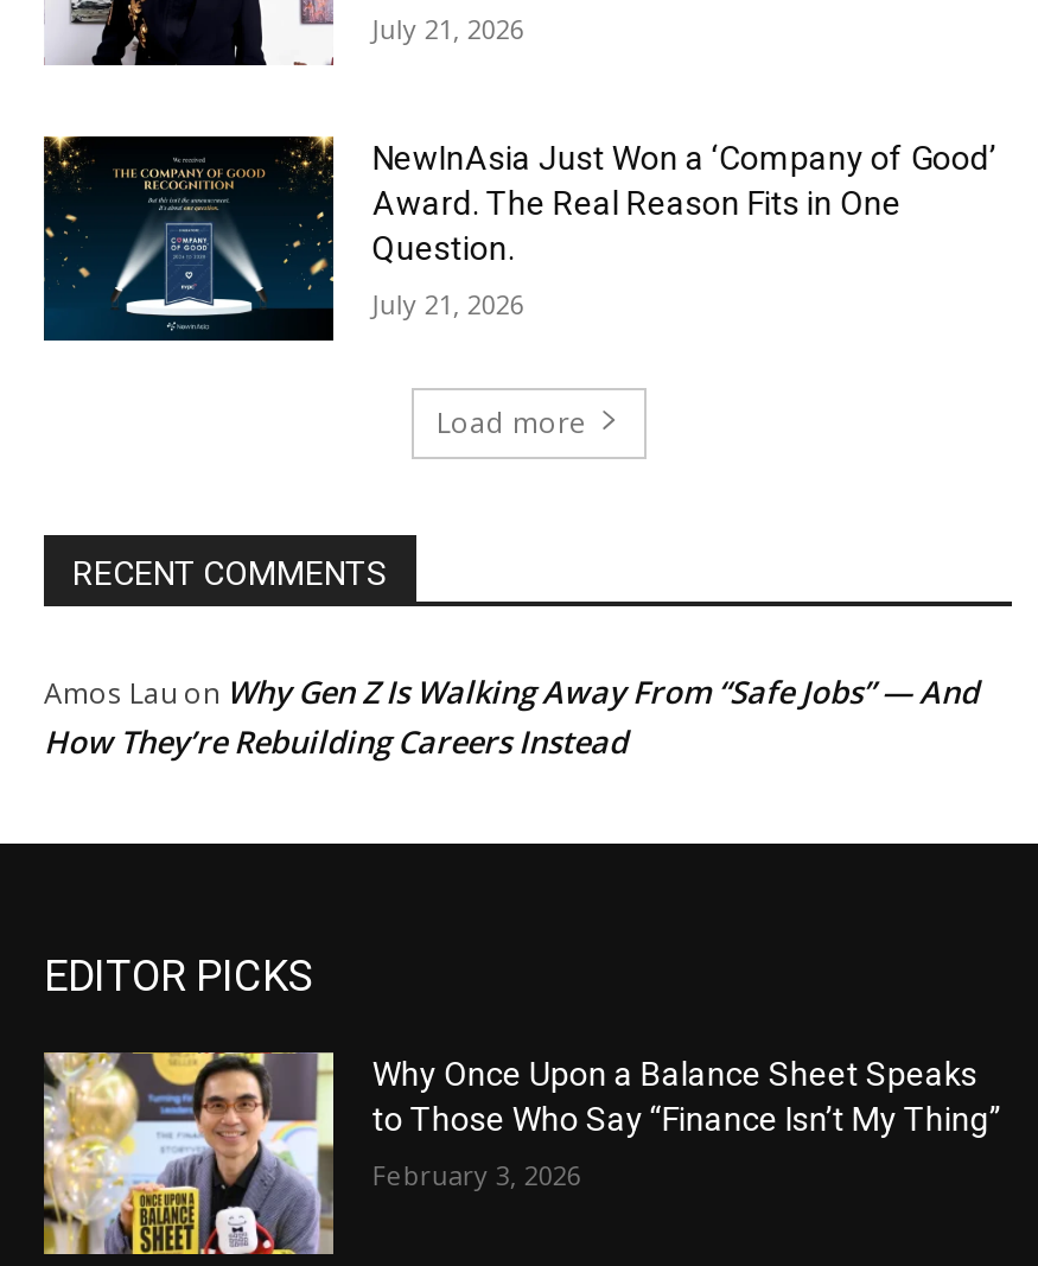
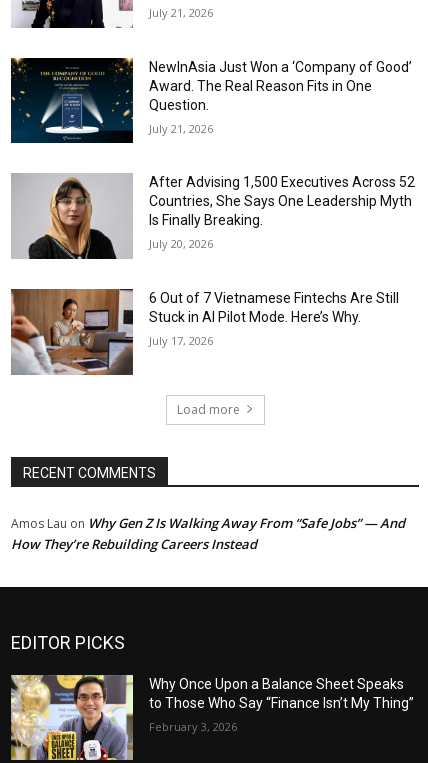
+ [image]

+ [image]
+ After Advising 1,500 Executives Across 52
+ Countries, She Says One Leadership Myth
+ Is Finally Breaking.
+ July 20, 2026
+ 6 Out of 7 Vietnamese Fintechs Are Still
+ Stuck in AI Pilot Mode. Here’s Why.
+ July 17, 2026
